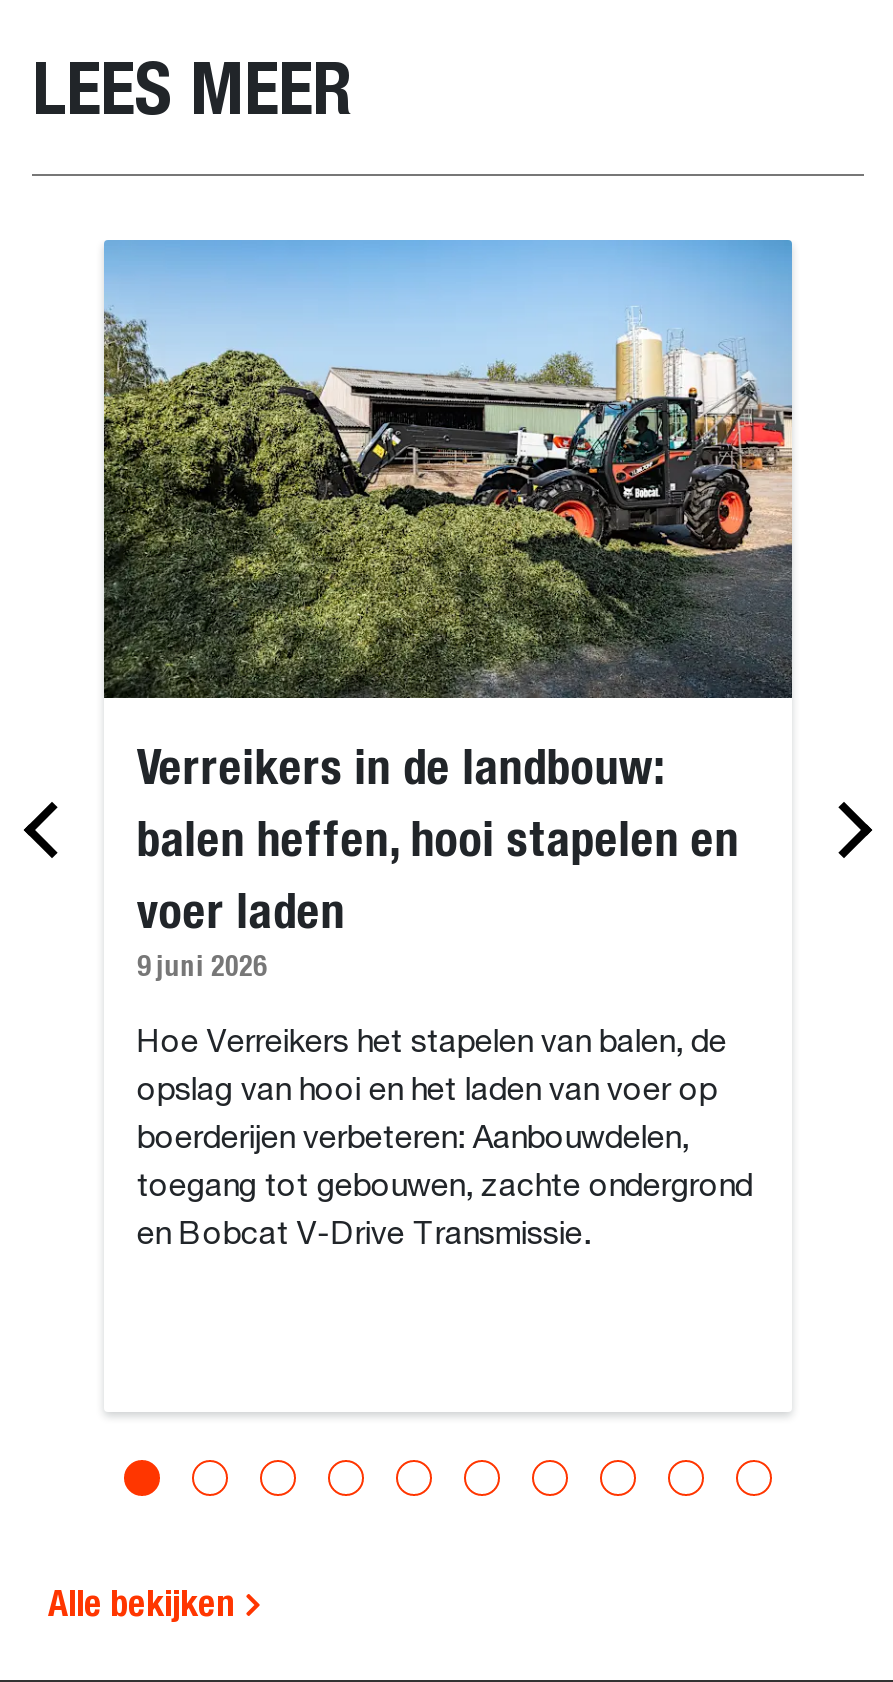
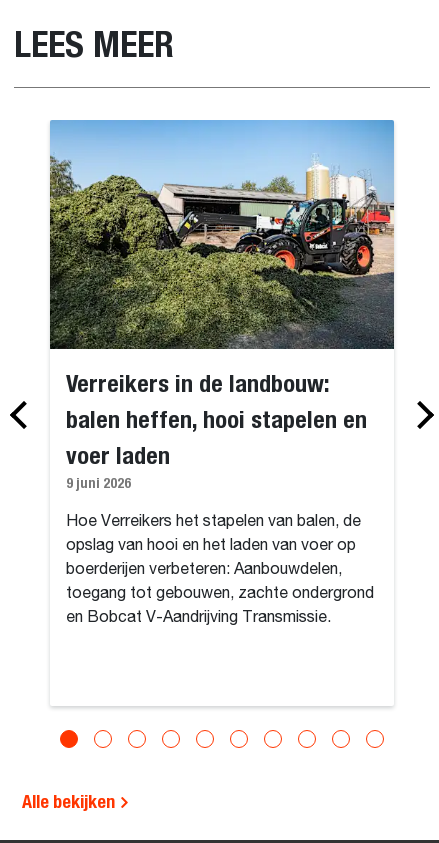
- en Bobcat V-Drive Transmissie.
+ en Bobcat V-Aandrijving Transmissie.
